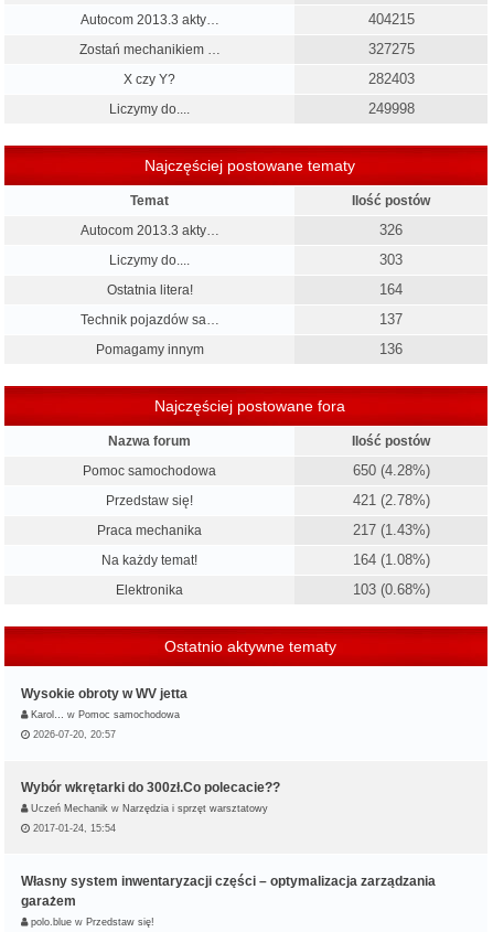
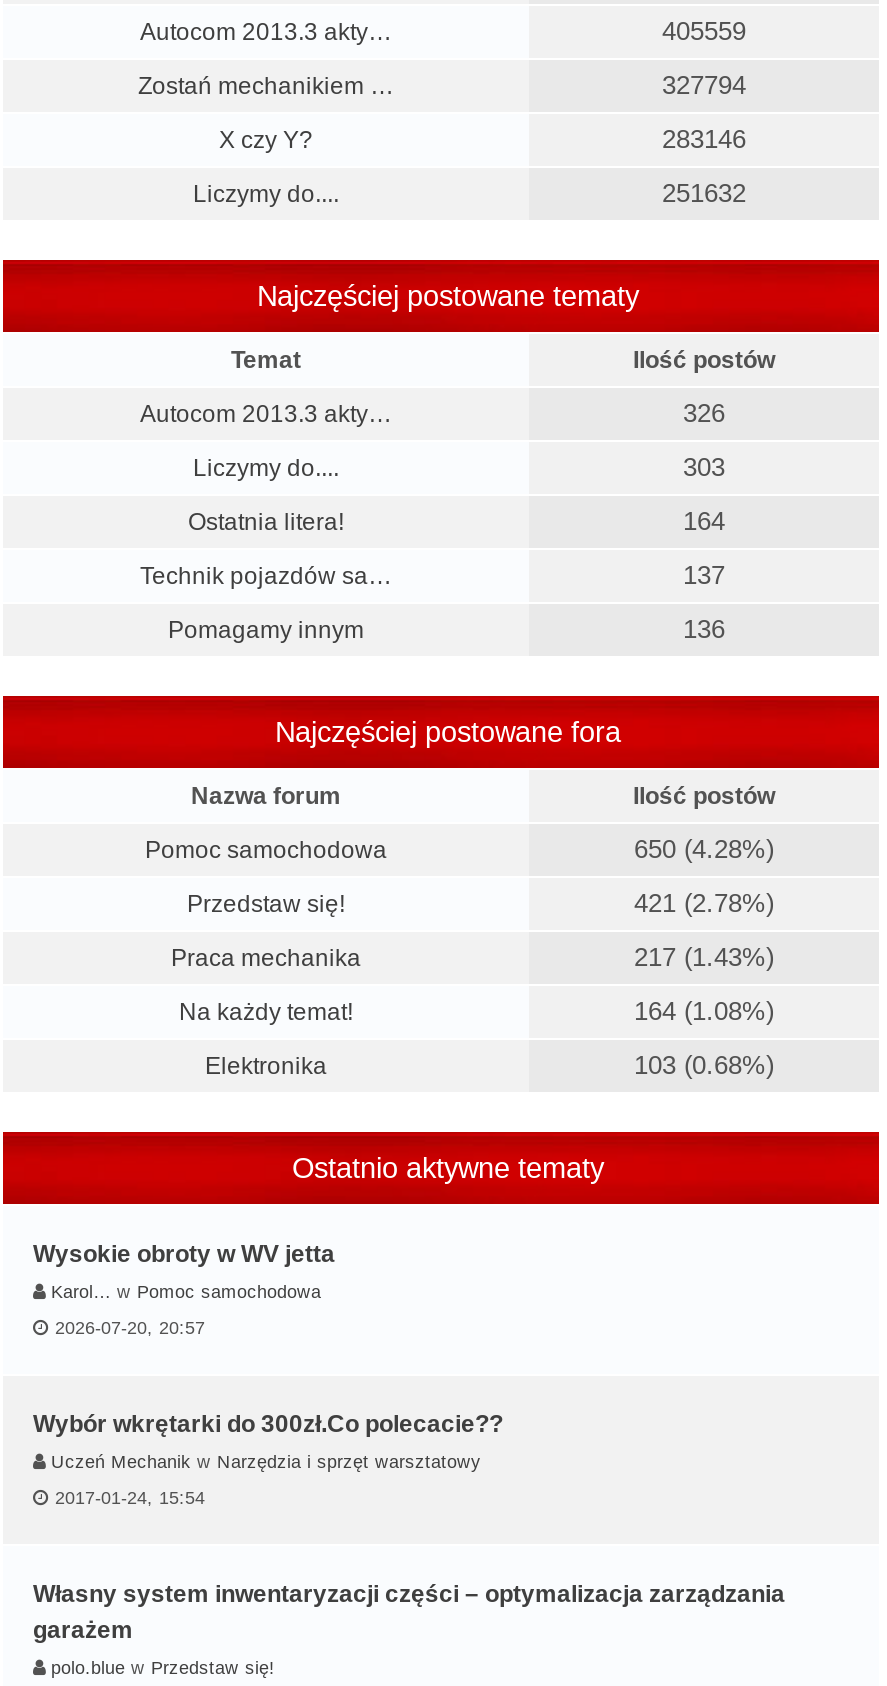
- 404215
+ 405559

- 327275
+ 327794

- 282403
+ 283146

- 249998
+ 251632
